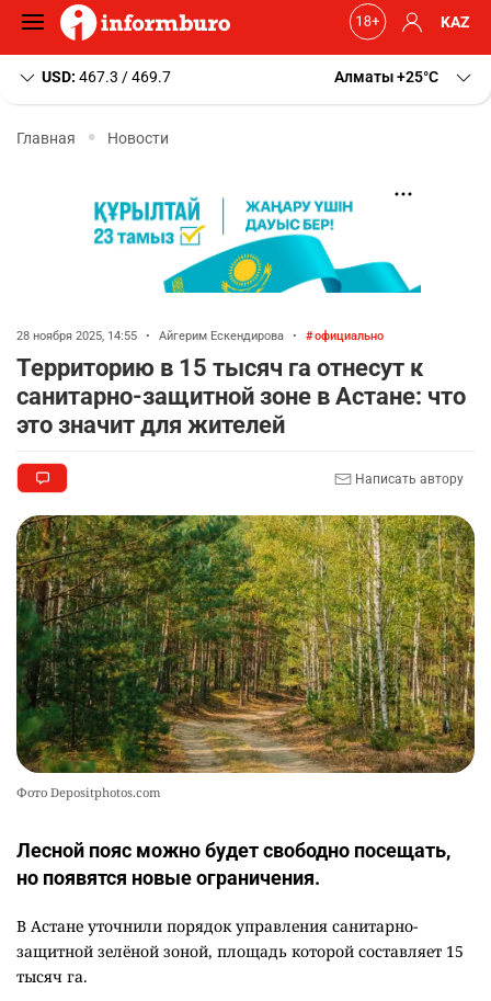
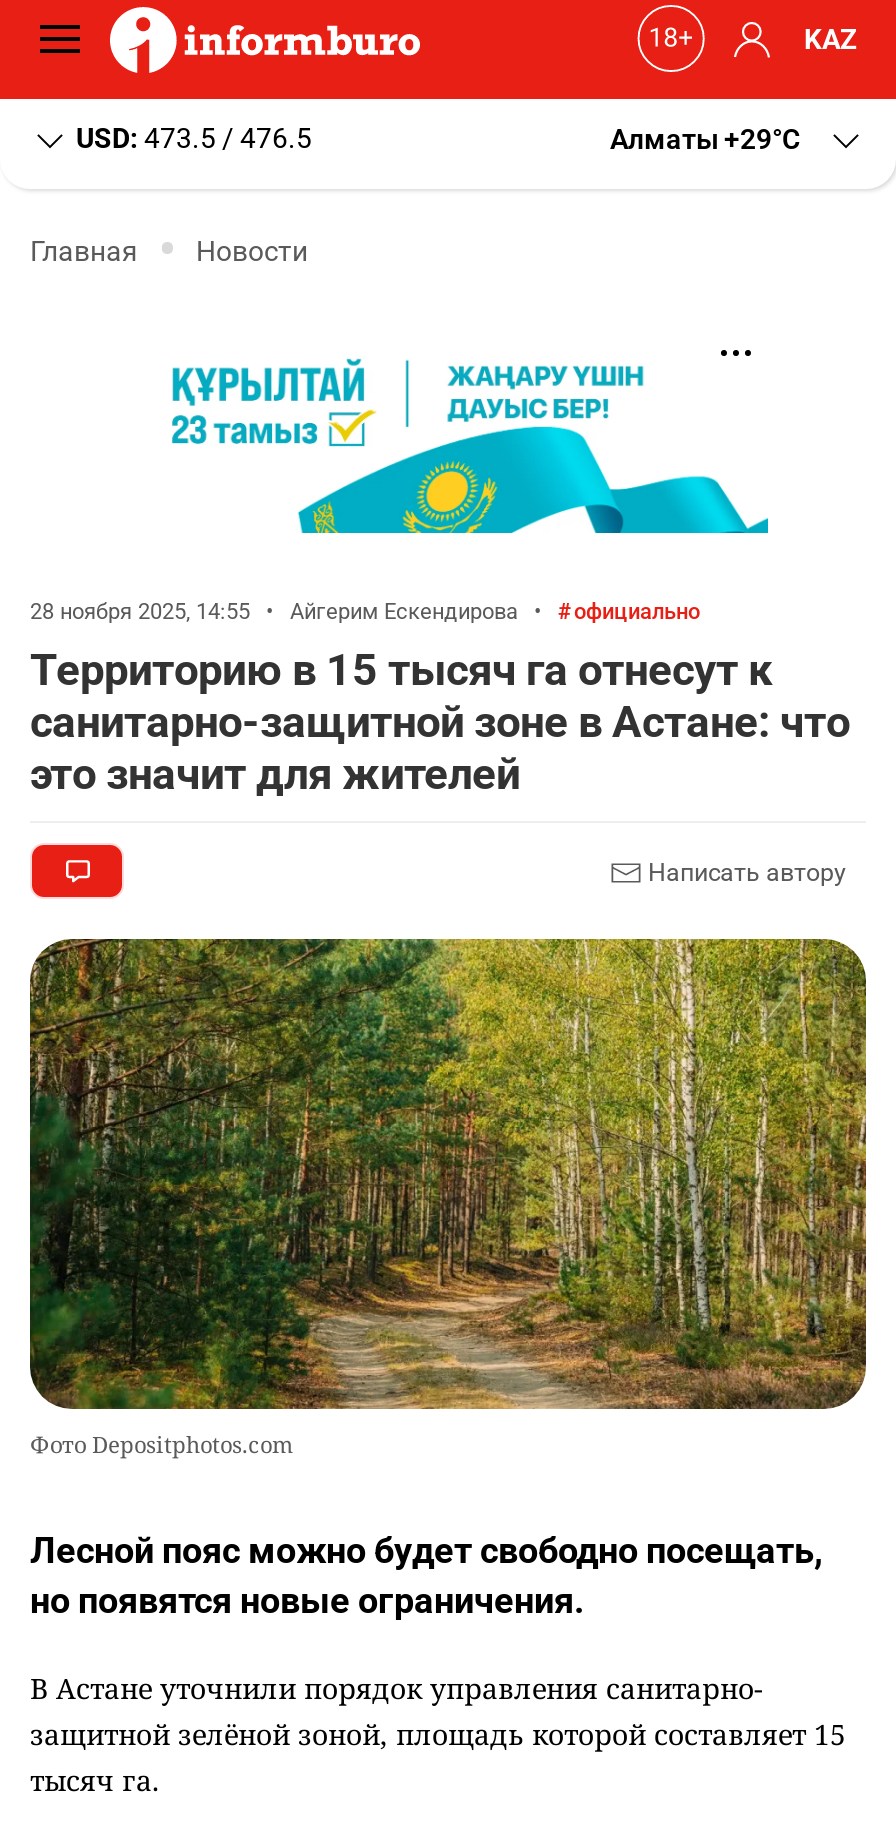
- USD: 467.3 / 469.7
+ USD: 473.5 / 476.5

- Алматы +25 C
+ Алматы +29 C
